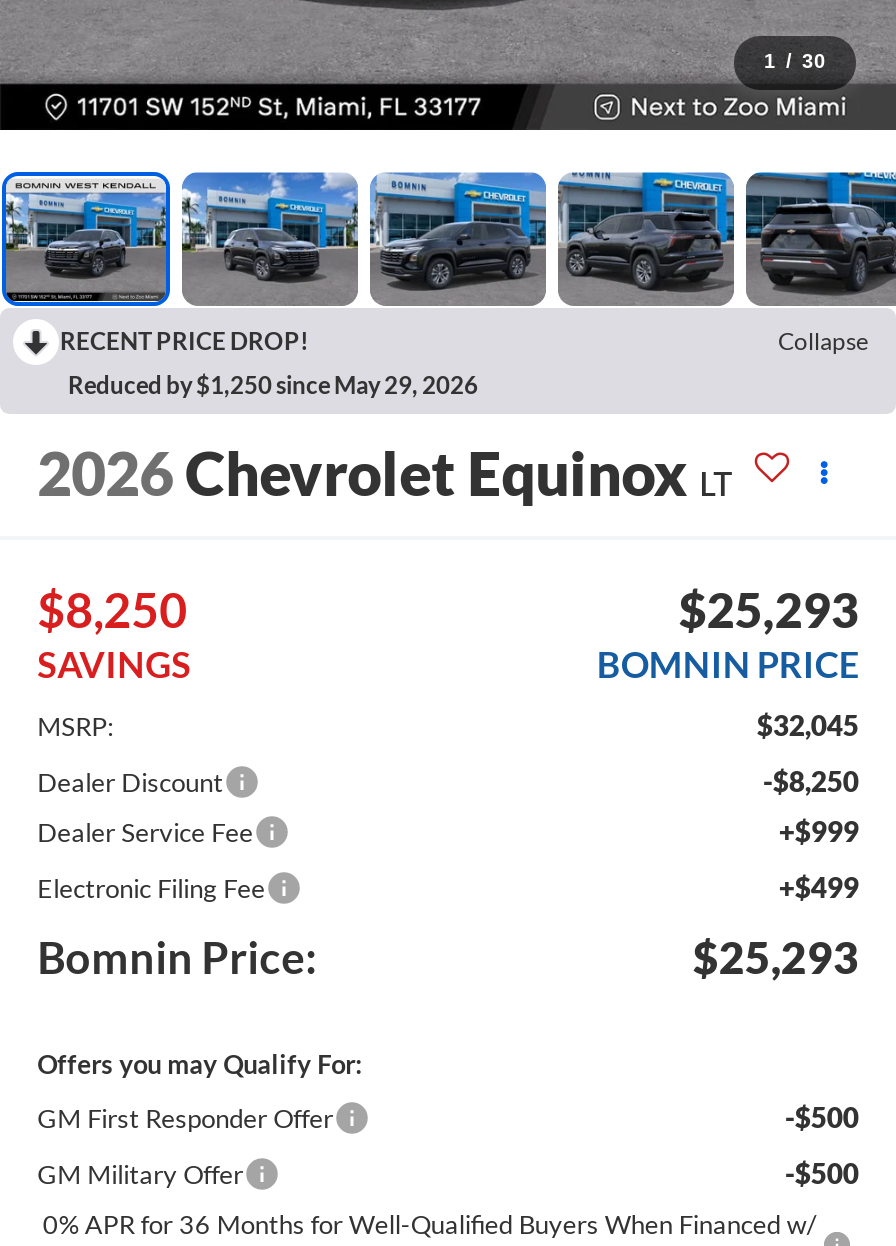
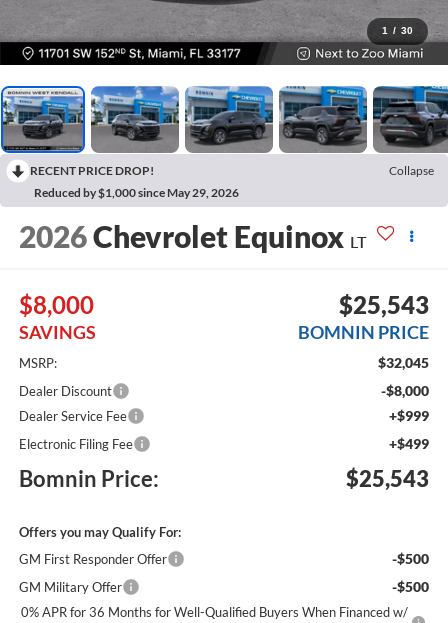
- Reduced by $1,250 since May 29, 2026
+ Reduced by $1,000 since May 29, 2026

- $8,250
+ $8,000

- $25,293
+ $25,543

- -$8,250
+ -$8,000

- $25,293
+ $25,543
